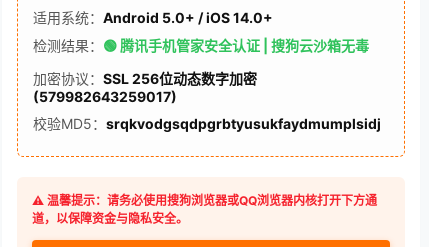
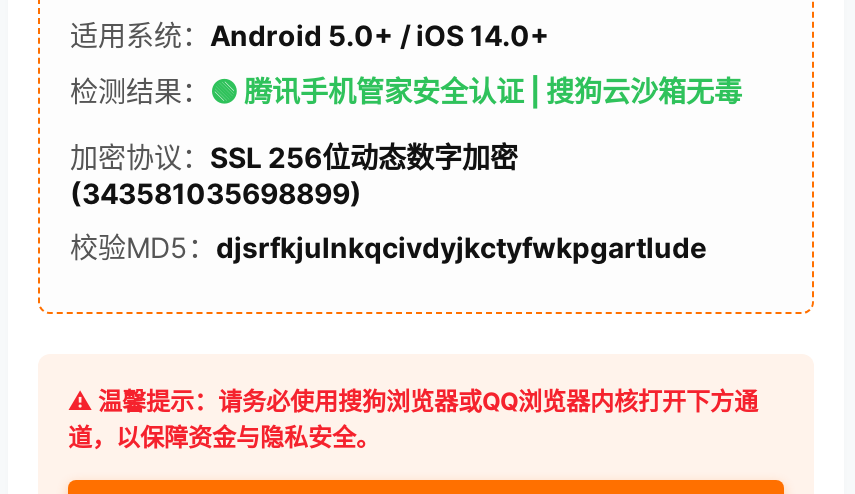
- (579982643259017)
+ (343581035698899)

- 校验MD5：srqkvodgsqdpgrbtyusukfaydmumplsidj
+ 校验MD5：djsrfkjulnkqcivdyjkctyfwkpgartlude
